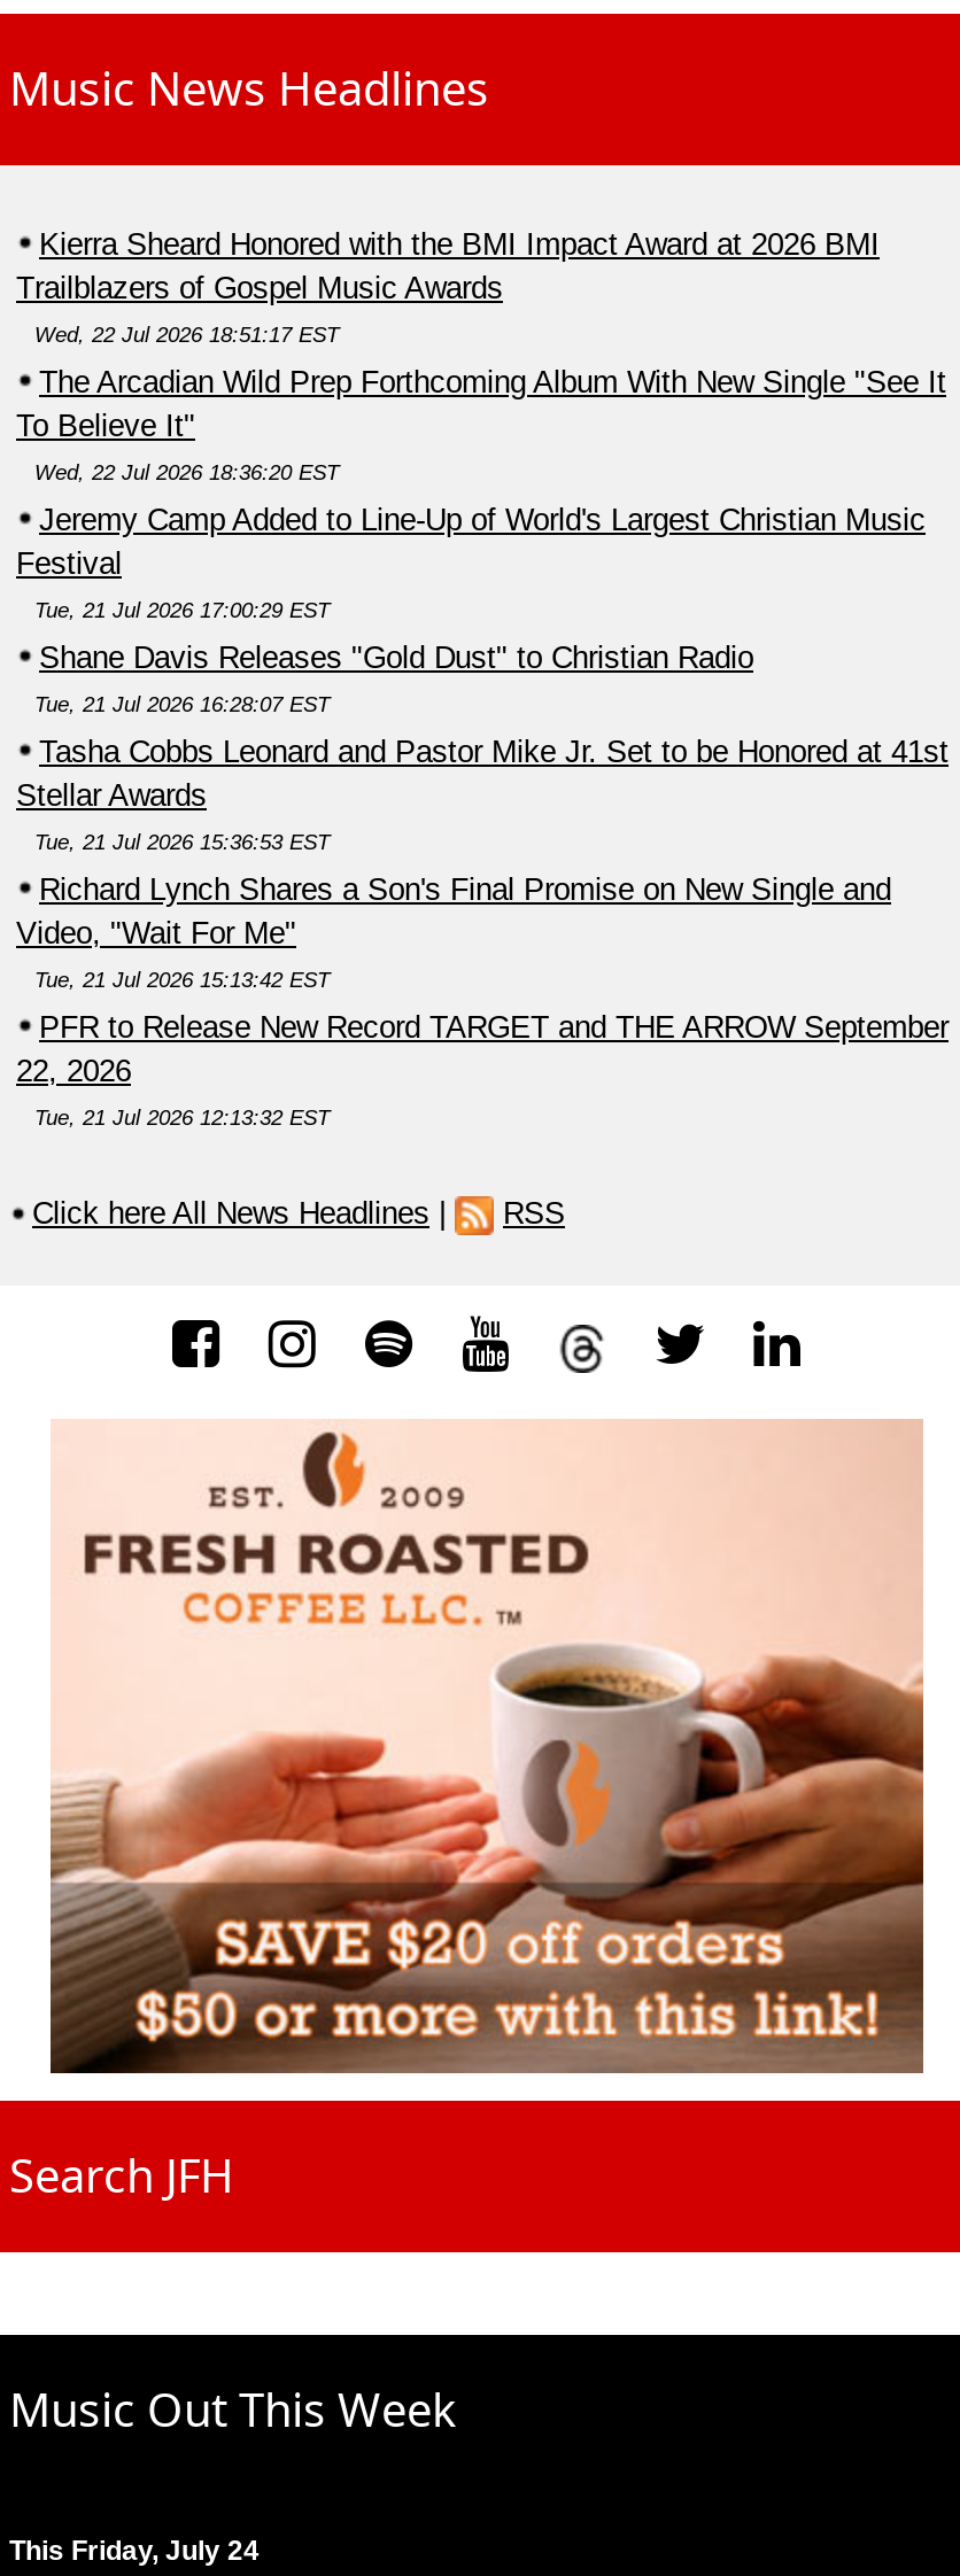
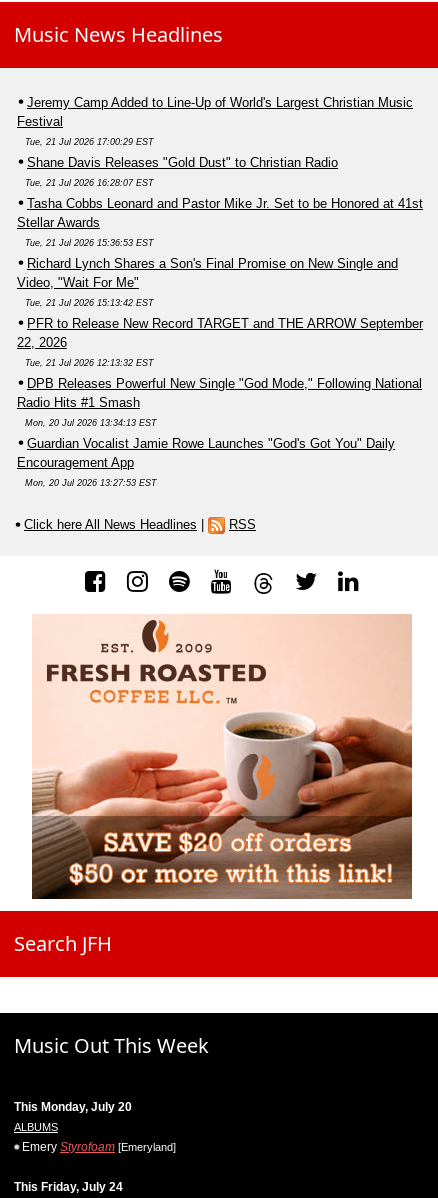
- Kierra Sheard Honored with the BMI Impact Award at 2026 BMI
- Trailblazers of Gospel Music Awards
- Wed, 22 Jul 2026 18:51:17 EST
- The Arcadian Wild Prep Forthcoming Album With New Single "See It
- To Believe It"
- Wed, 22 Jul 2026 18:36:20 EST

moved up: Jeremy Camp Added to Line-Up of World's Largest Christian Music | Festival | Tue, 21 Jul 2026 17:00:29 EST | ... | 22, 2026 | Tue, 21 Jul 2026 12:13:32 EST

+ DPB Releases Powerful New Single "God Mode," Following National
+ Radio Hits #1 Smash
+ Mon, 20 Jul 2026 13:34:13 EST
+ Guardian Vocalist Jamie Rowe Launches "God's Got You" Daily
+ Encouragement App
+ Mon, 20 Jul 2026 13:27:53 EST

+ This Monday, July 20
+ ALBUMS
+ Emery Styrofoam [Emeryland]
